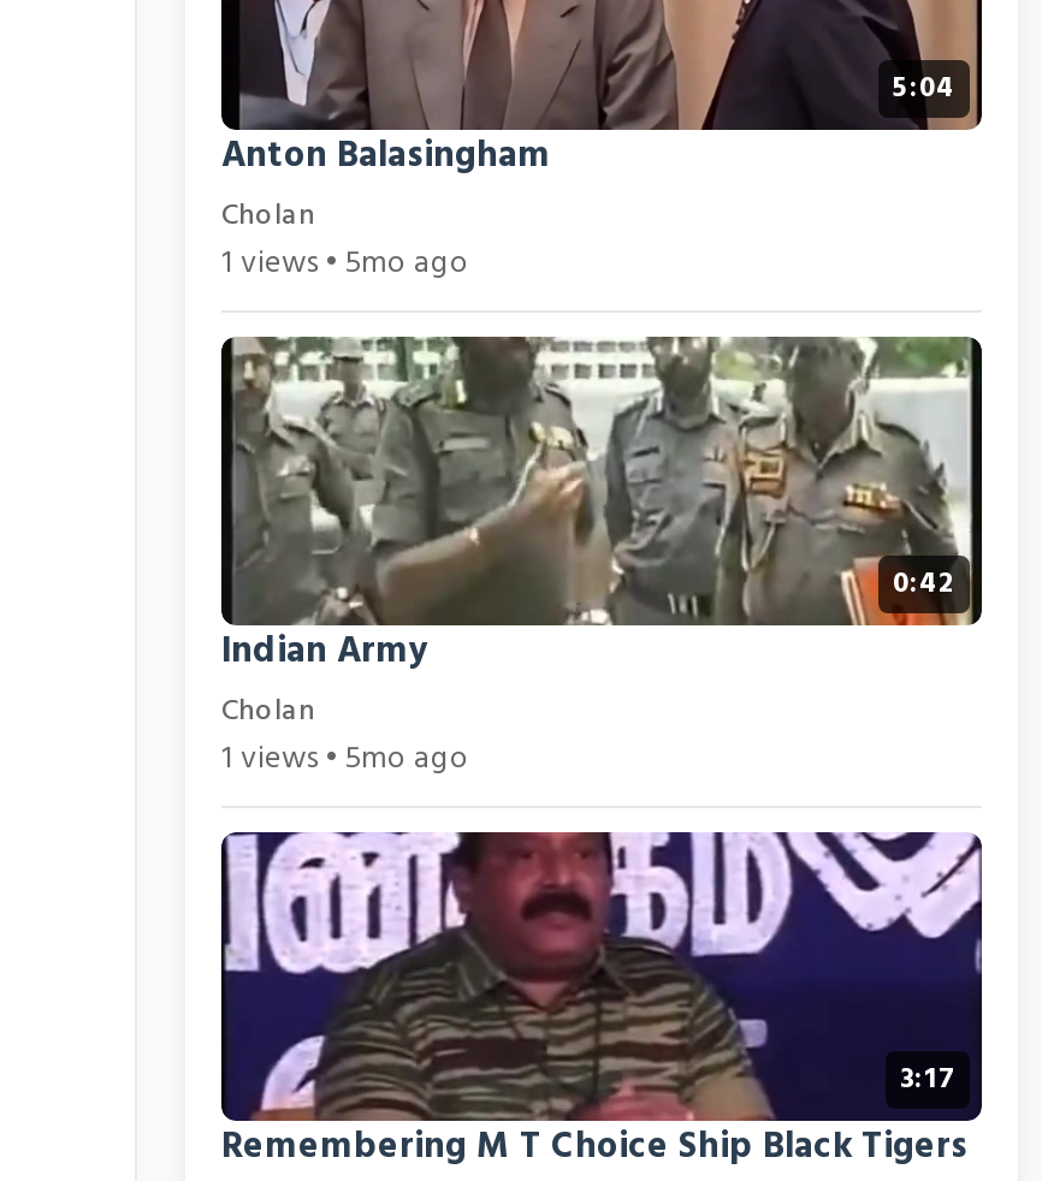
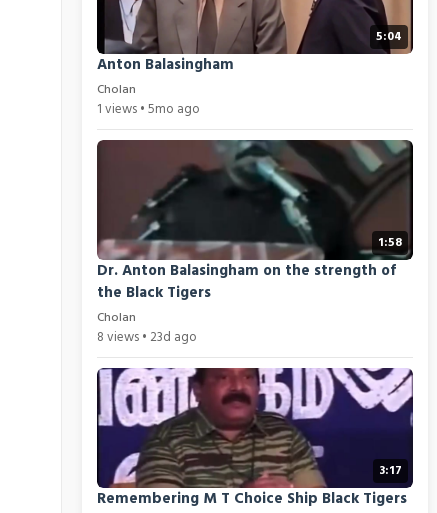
- [image]
- 0:42
- Indian Army
+ [image]
+ 1:58
+ Dr. Anton Balasingham on the strength of
+ the Black Tigers

- 1 views • 5mo ago
+ 8 views • 23d ago
